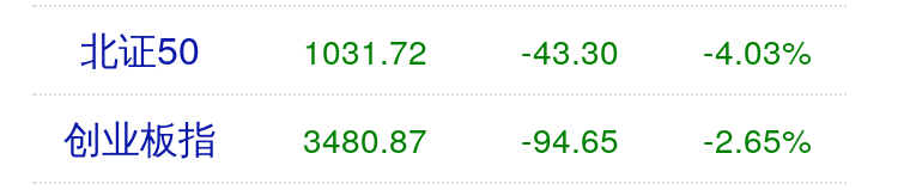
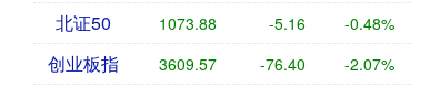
- 1031.72
+ 1073.88

- -43.30
+ -5.16

- -4.03%
+ -0.48%

- 3480.87
+ 3609.57

- -94.65
+ -76.40

- -2.65%
+ -2.07%
